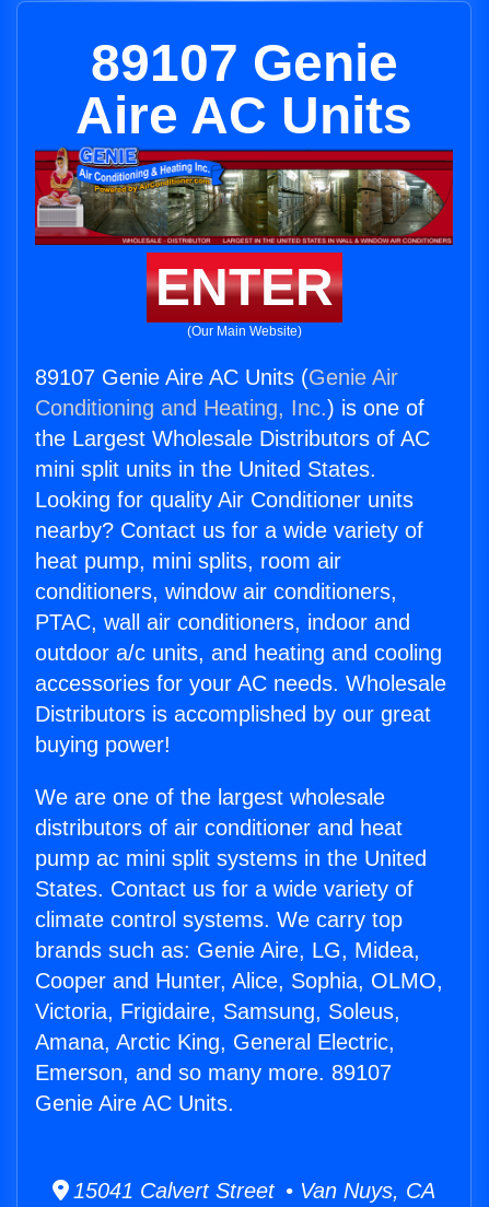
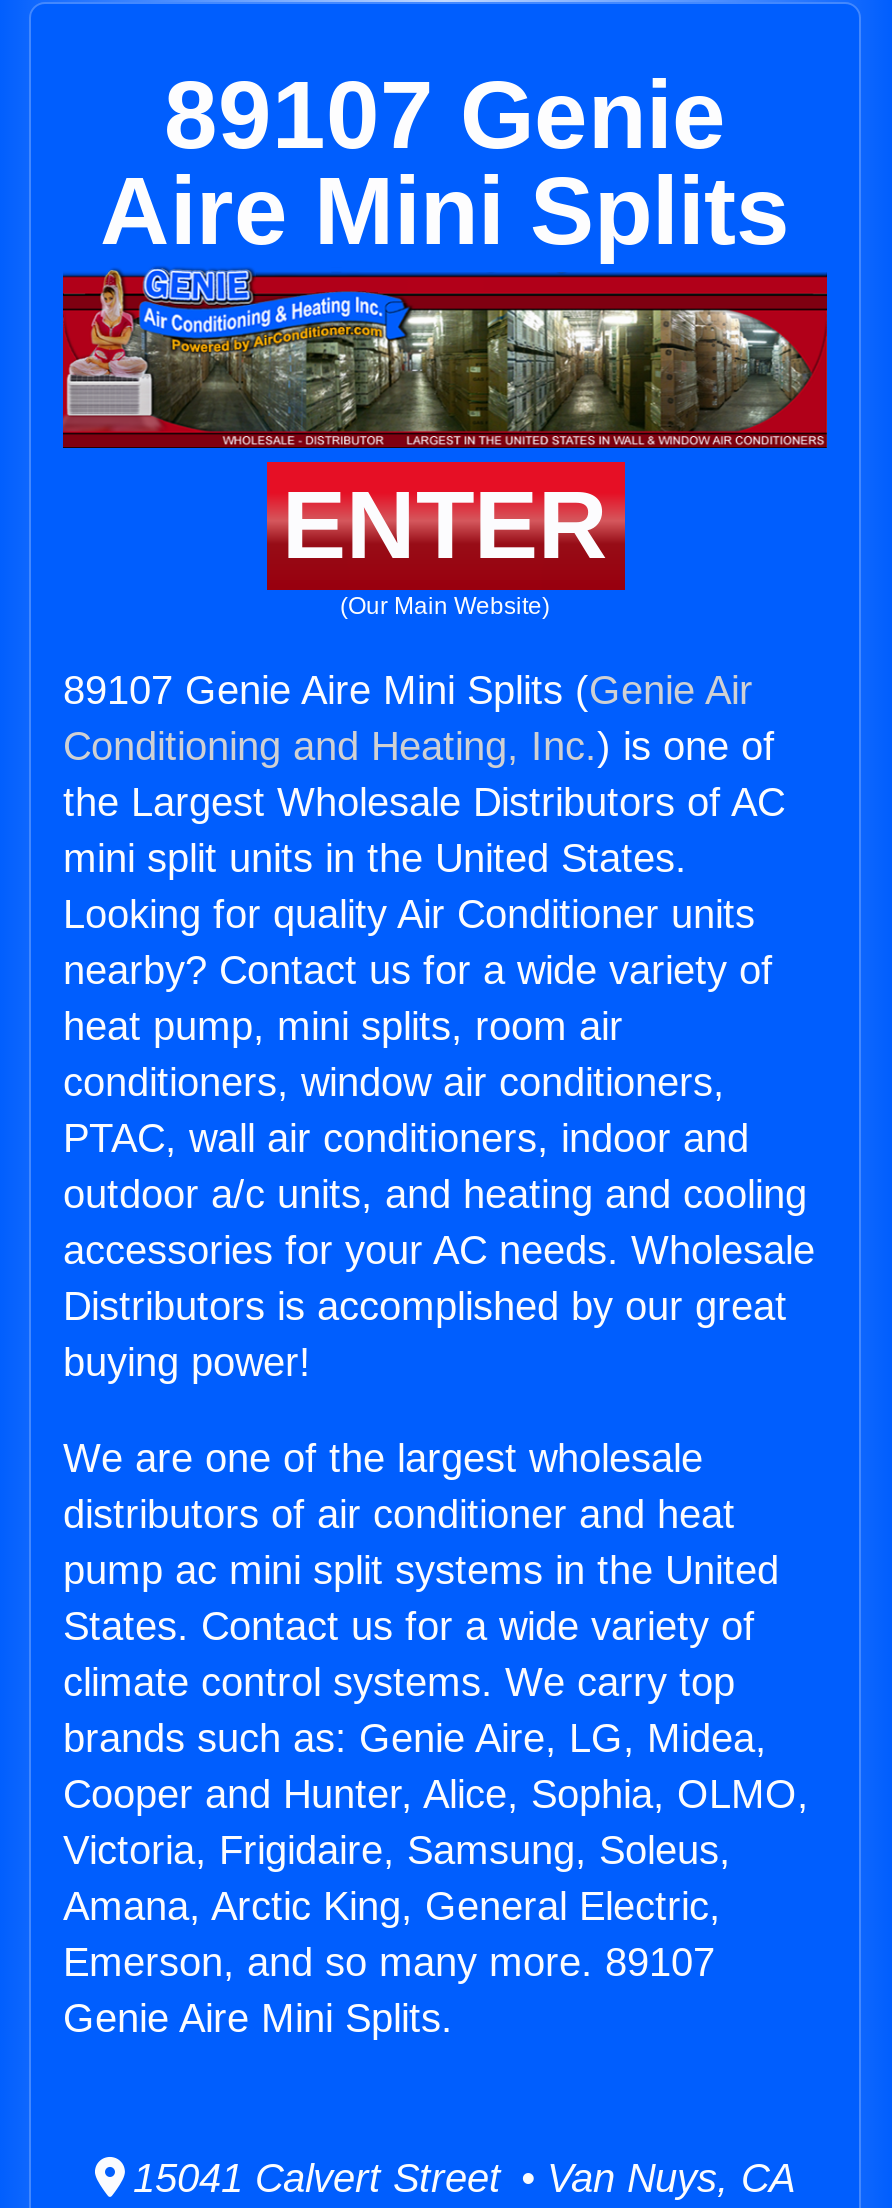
- Aire AC Units
+ Aire Mini Splits

- 89107 Genie Aire AC Units (Genie Air
+ 89107 Genie Aire Mini Splits (Genie Air

- Genie Aire AC Units.
+ Genie Aire Mini Splits.
